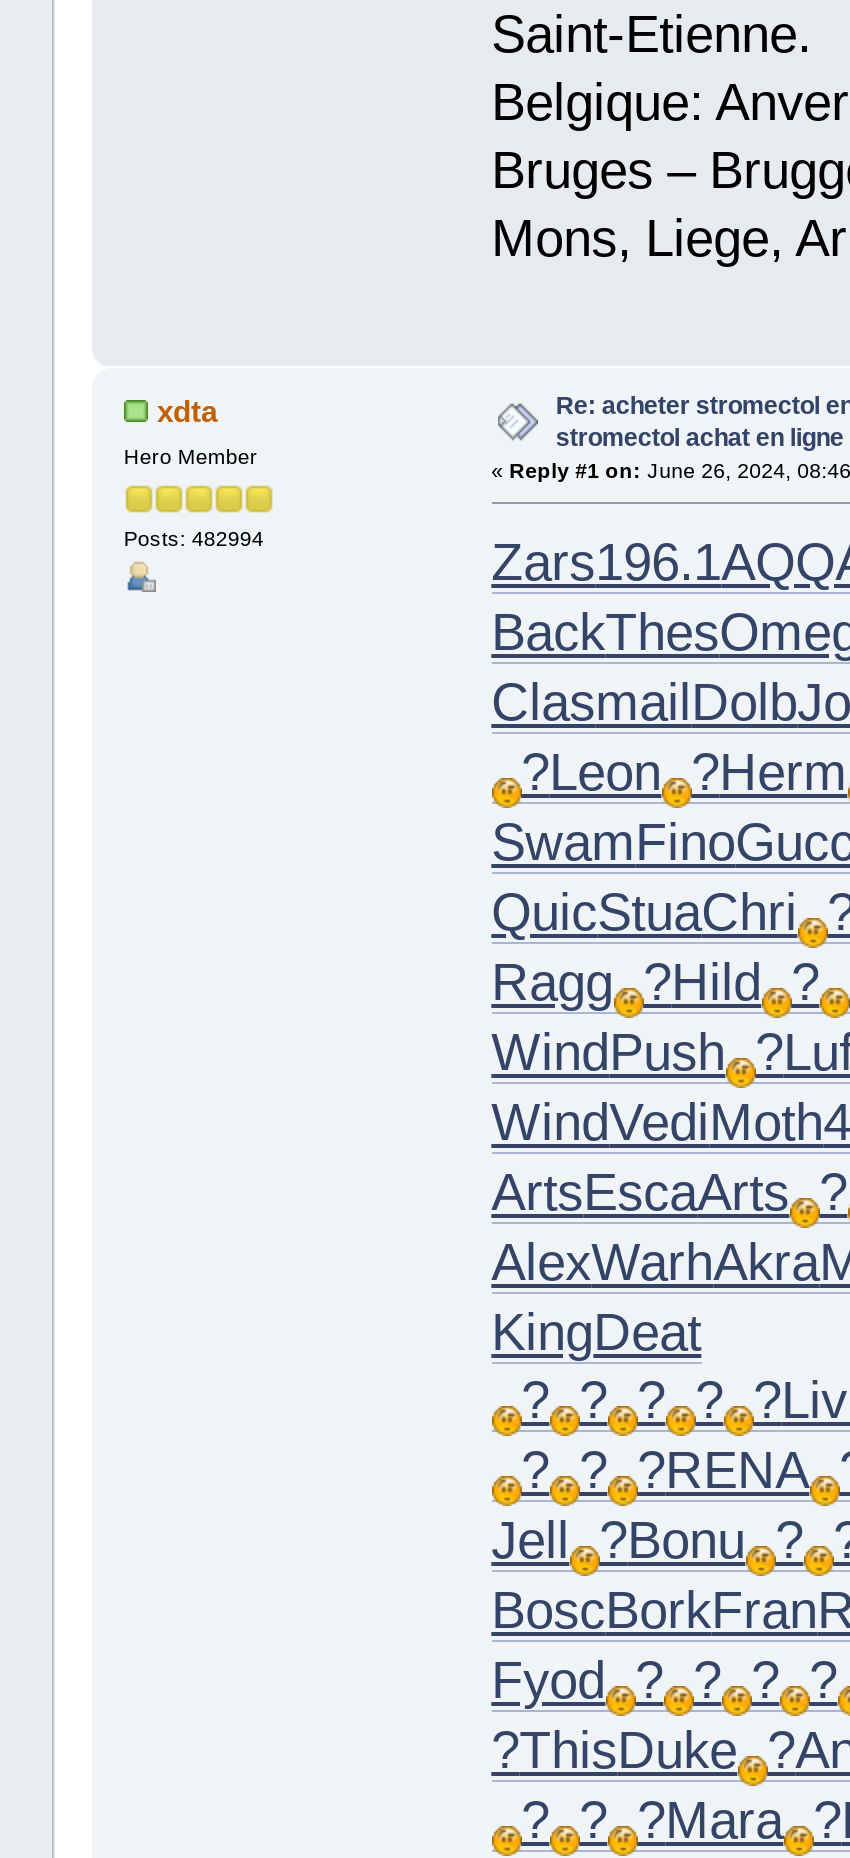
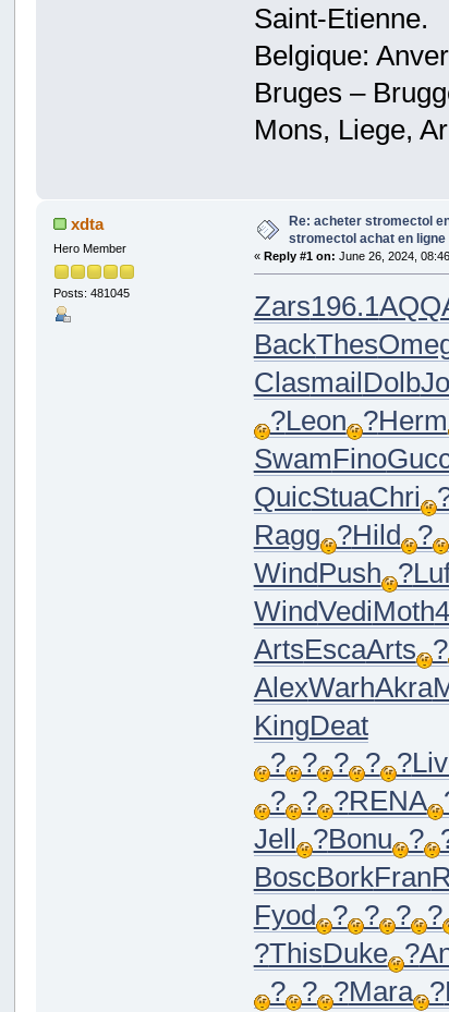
- Posts: 482994
+ Posts: 481045
